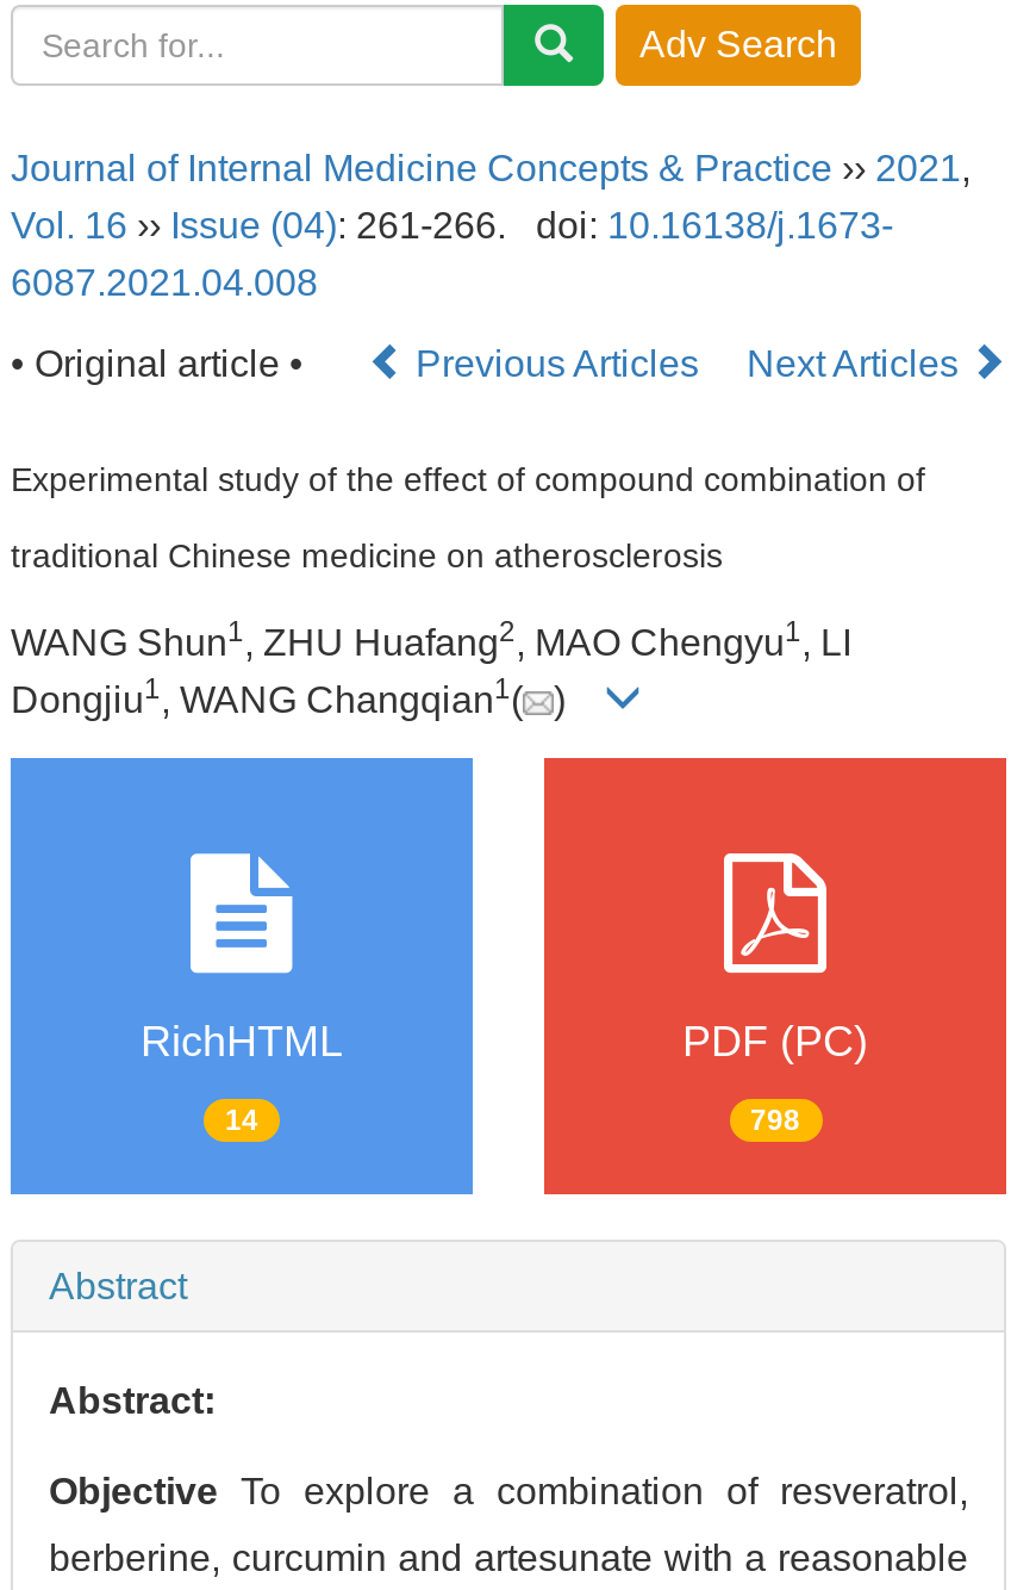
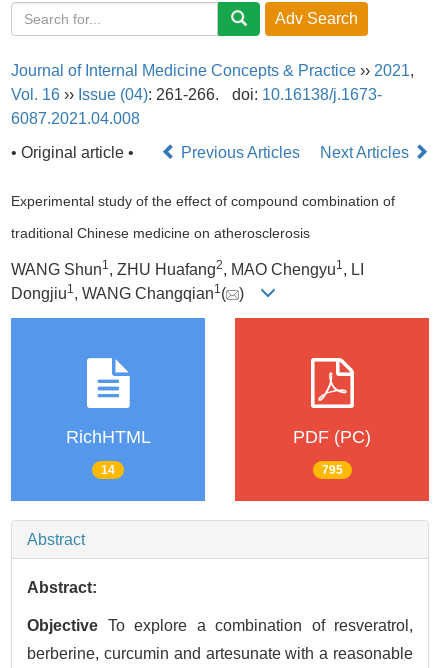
- 798
+ 795
